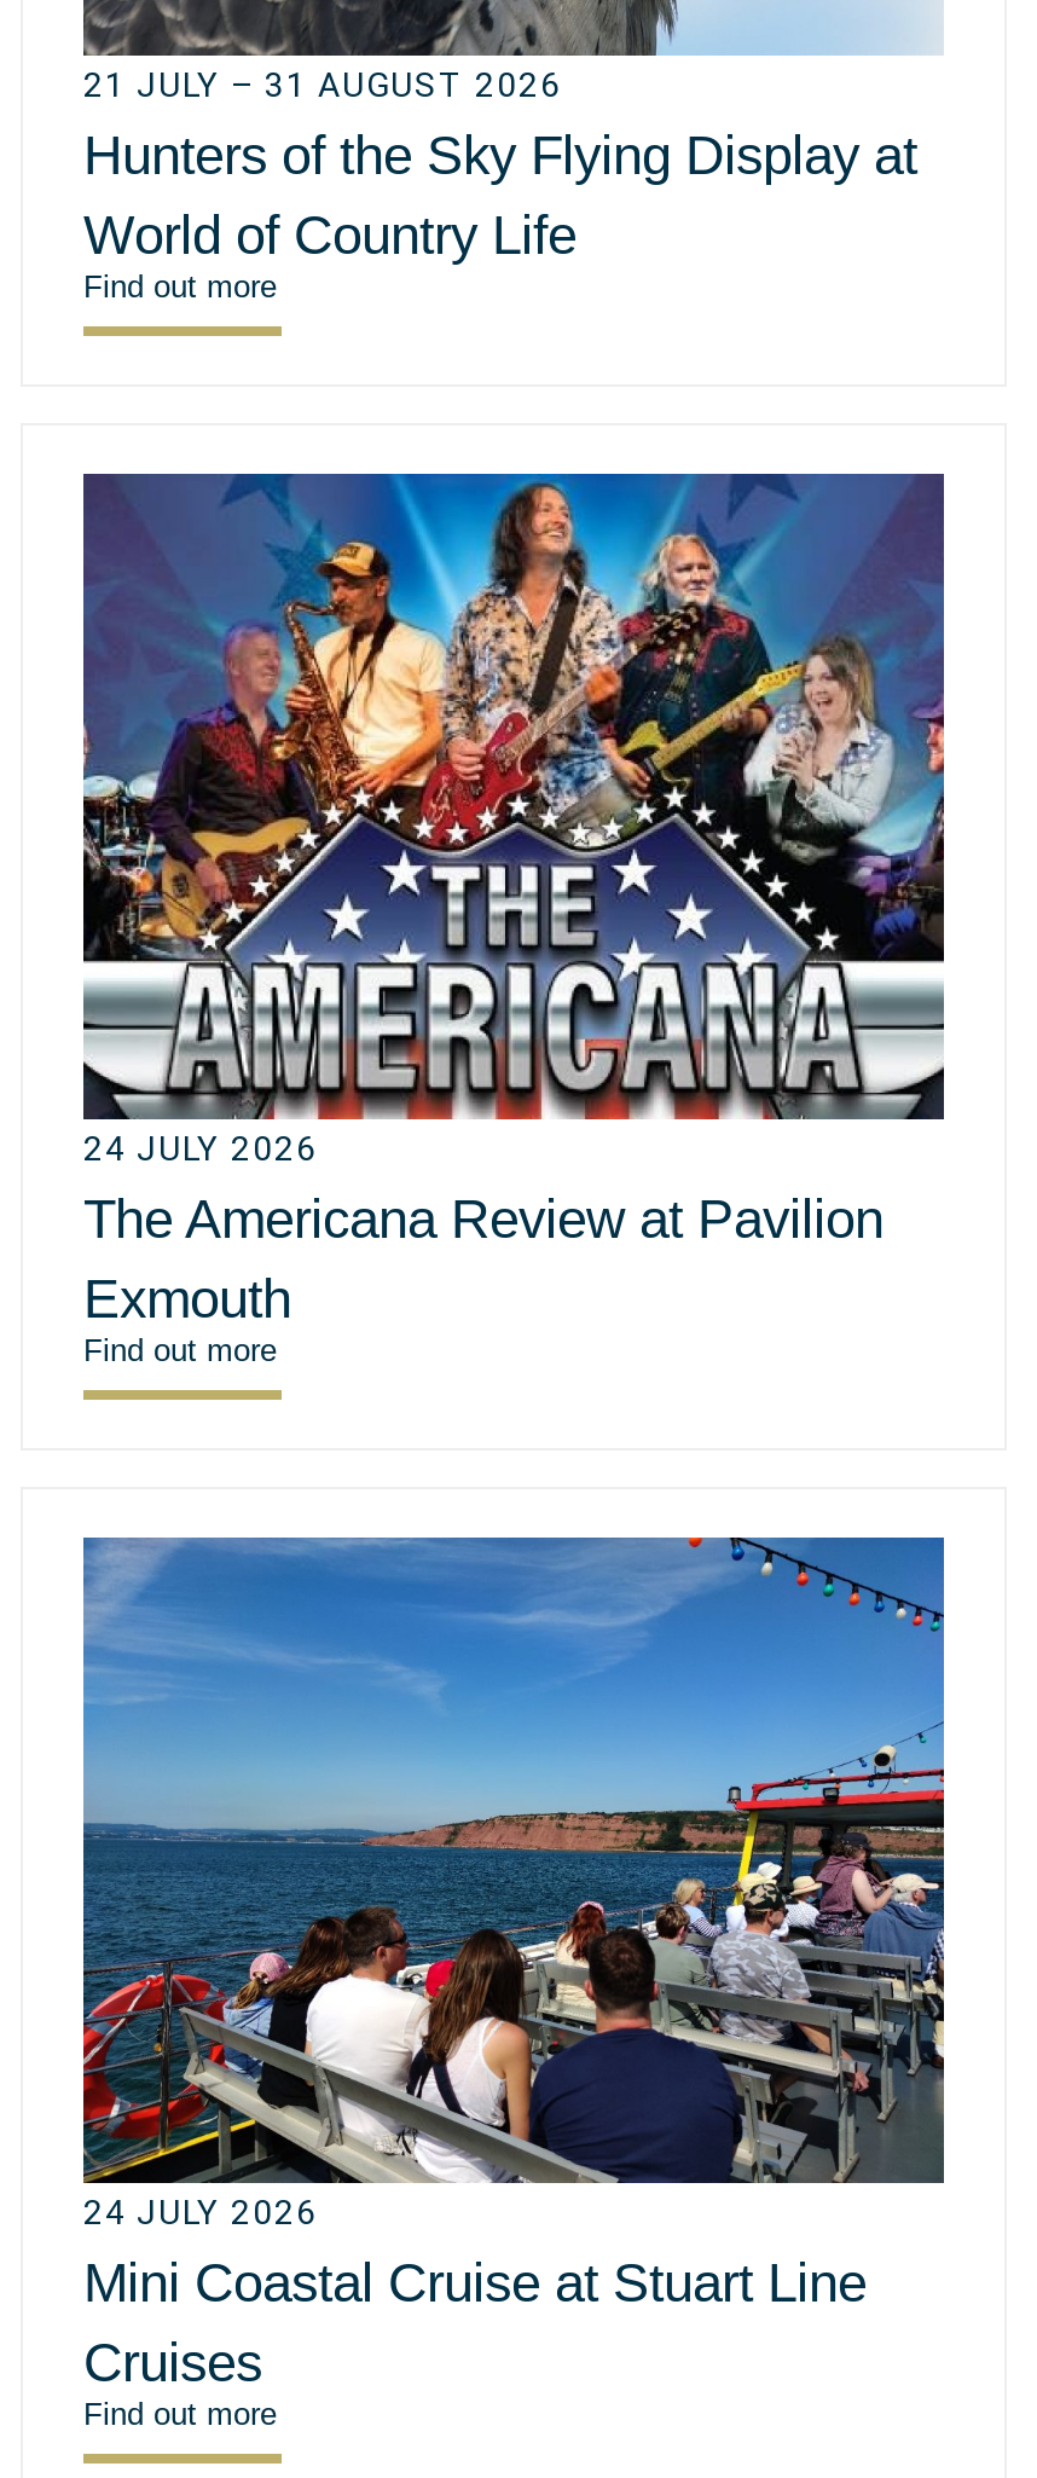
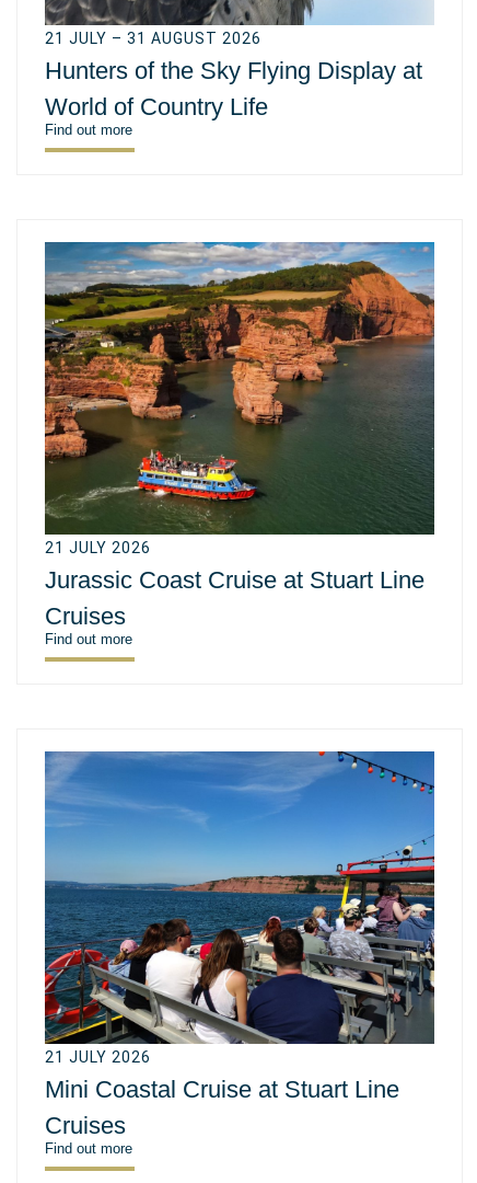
- [image]
- 24 JULY 2026
- The Americana Review at Pavilion
- Exmouth
+ [image]
+ 21 JULY 2026
+ Jurassic Coast Cruise at Stuart Line
+ Cruises

- 24 JULY 2026
+ 21 JULY 2026
